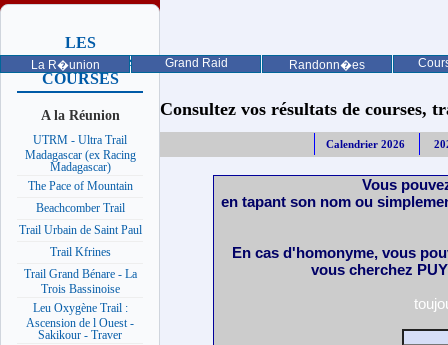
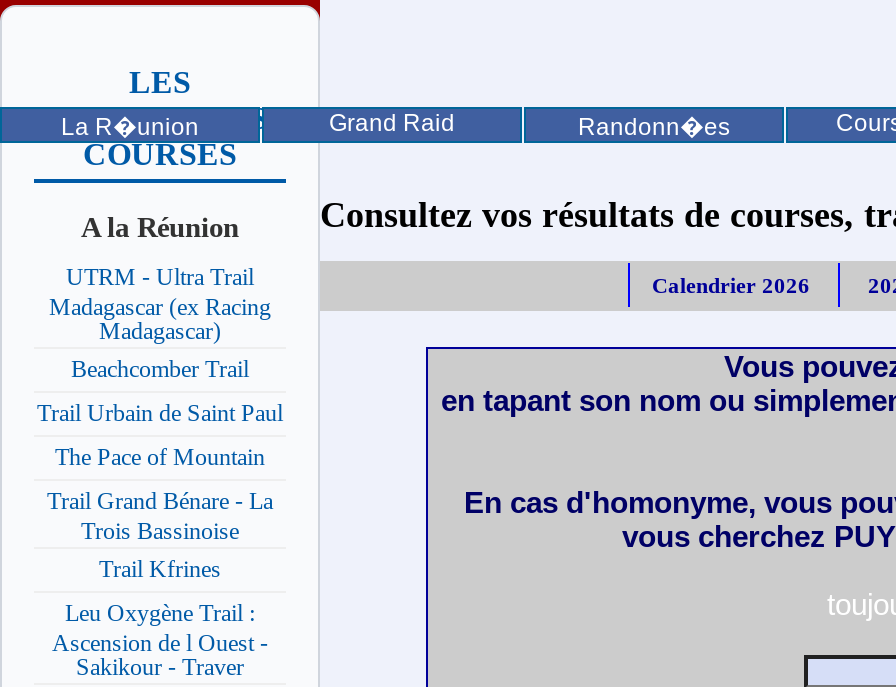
moved down: The Pace of Mountain

moved up: Beachcomber Trail | Trail Urbain de Saint Paul

moved down: Trail Kfrines

moved up: Trail Grand Bénare - La | Trois Bassinoise
